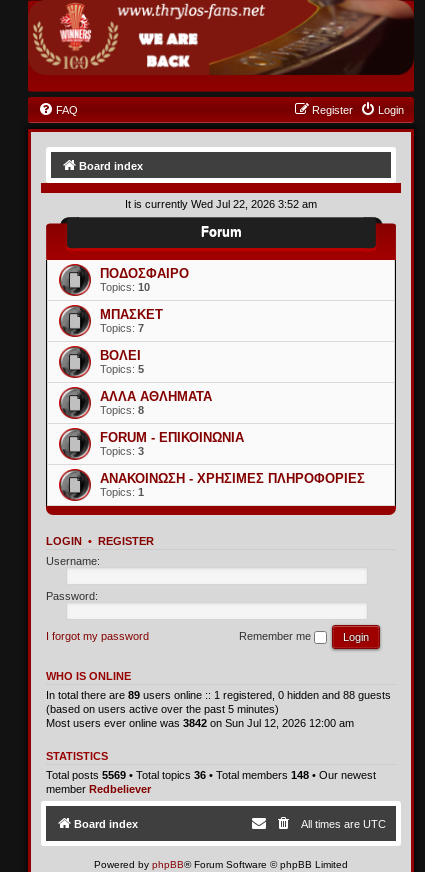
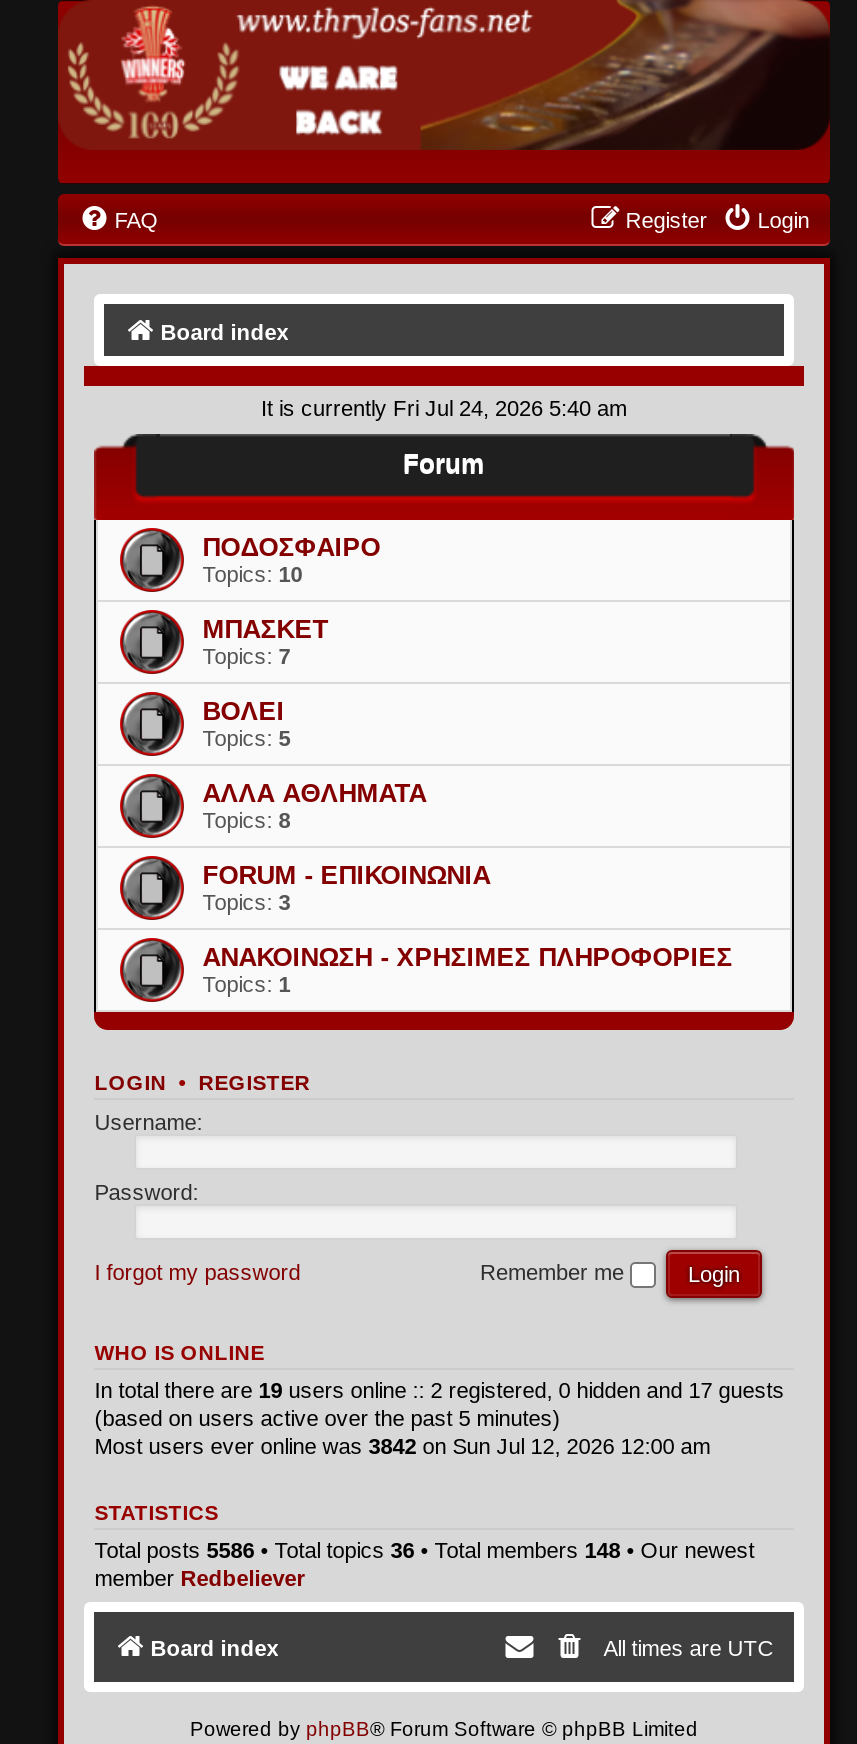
- It is currently Wed Jul 22, 2026 3:52 am
+ It is currently Fri Jul 24, 2026 5:40 am

- In total there are 89 users online :: 1 registered, 0 hidden and 88 guests
+ In total there are 19 users online :: 2 registered, 0 hidden and 17 guests

- Total posts 5569 • Total topics 36 • Total members 148 • Our newest
+ Total posts 5586 • Total topics 36 • Total members 148 • Our newest
